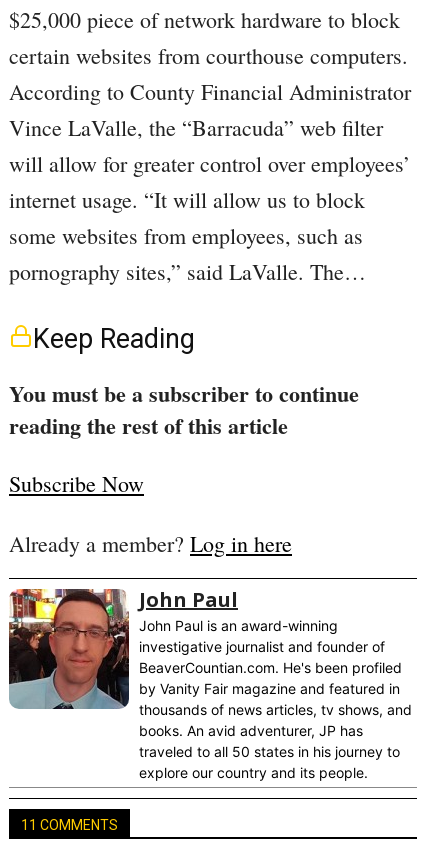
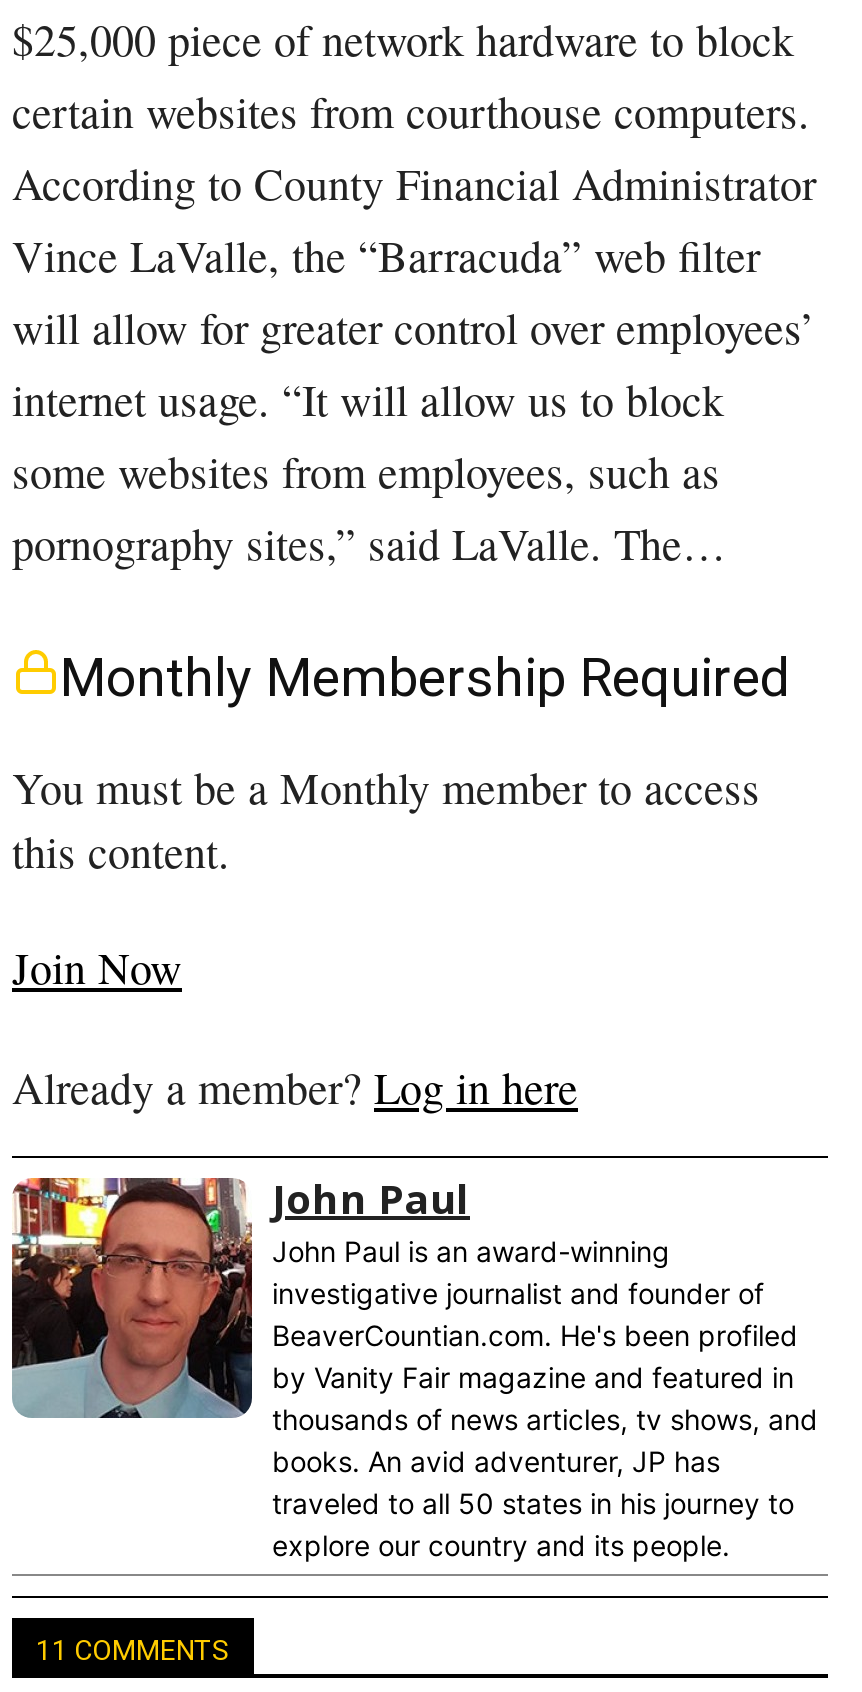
- Keep Reading
+ Monthly Membership Required

- You must be a subscriber to continue
- reading the rest of this article
+ You must be a Monthly member to access
+ this content.

- Subscribe Now
+ Join Now
